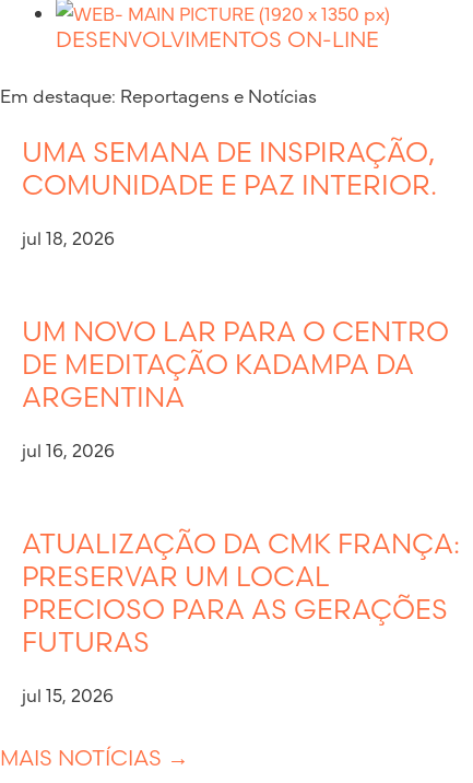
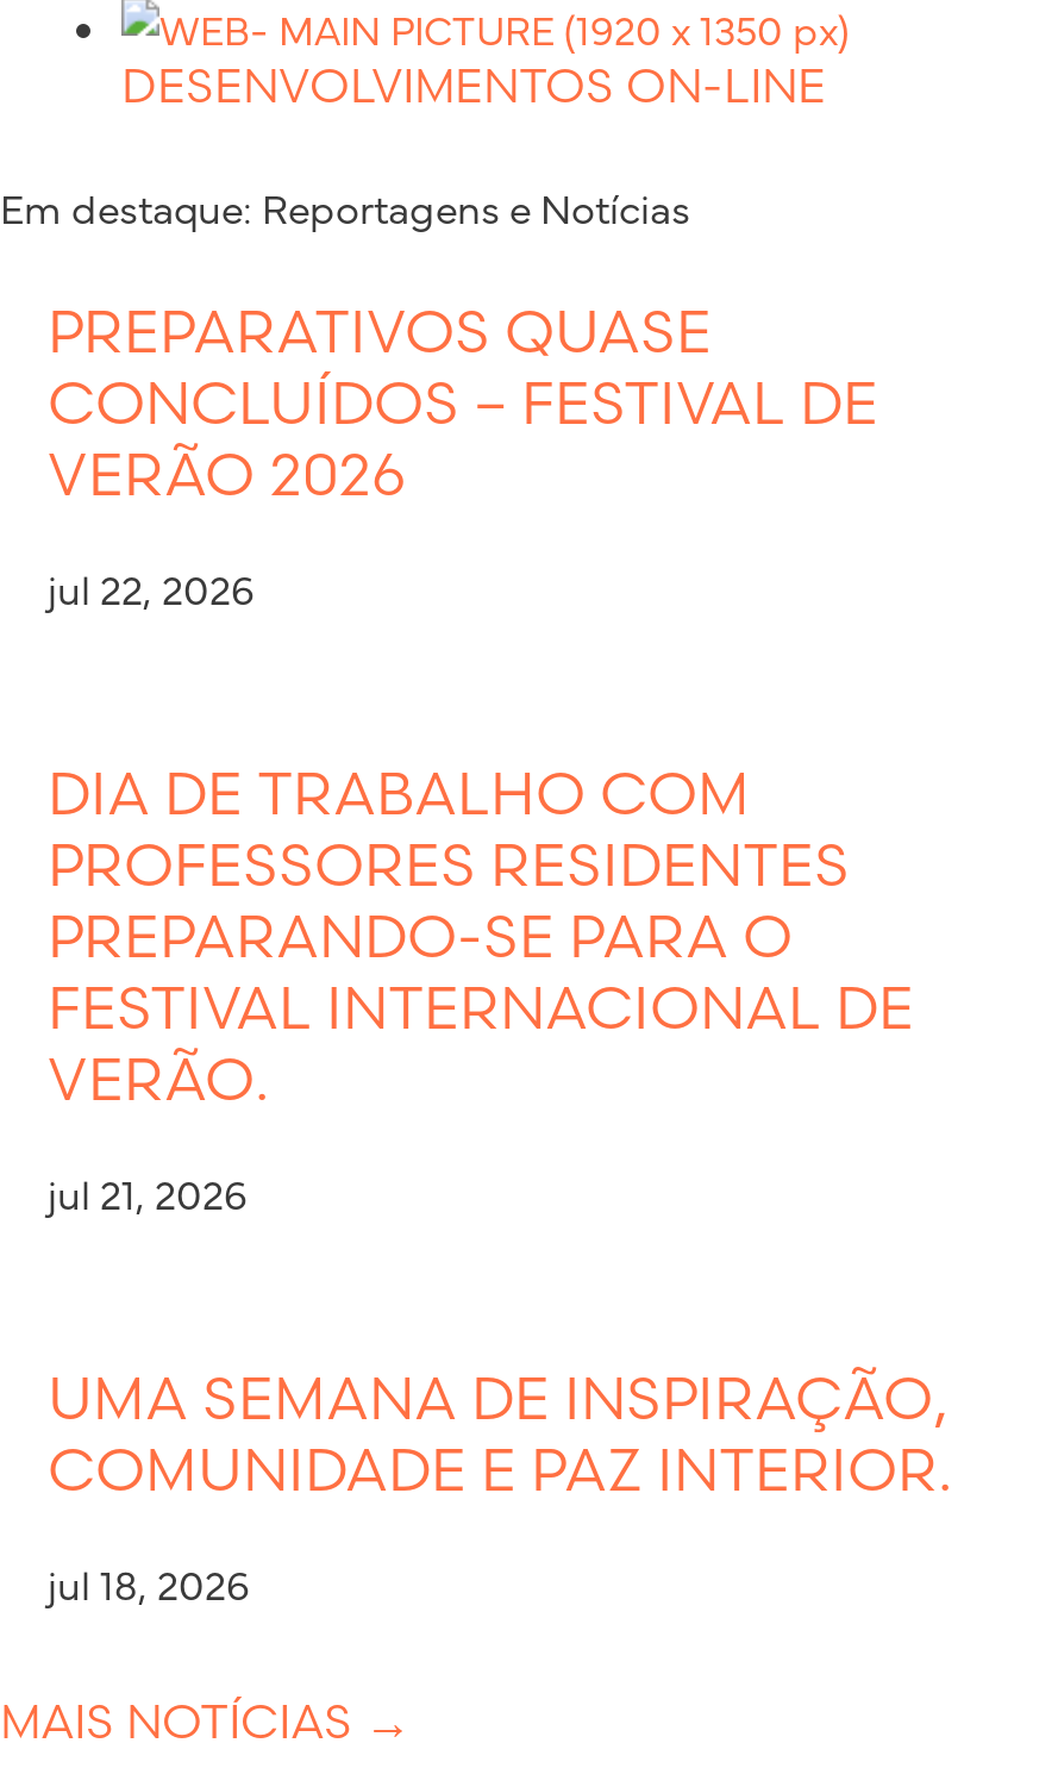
+ PREPARATIVOS QUASE
+ CONCLUÍDOS – FESTIVAL DE
+ VERÃO 2026
+ jul 22, 2026
+ DIA DE TRABALHO COM
+ PROFESSORES RESIDENTES
+ PREPARANDO-SE PARA O
+ FESTIVAL INTERNACIONAL DE
+ VERÃO.
+ jul 21, 2026

moved down: UMA SEMANA DE INSPIRAÇÃO, | COMUNIDADE E PAZ INTERIOR. | jul 18, 2026

- UM NOVO LAR PARA O CENTRO
- DE MEDITAÇÃO KADAMPA DA
- ARGENTINA
- jul 16, 2026
- ATUALIZAÇÃO DA CMK FRANÇA:
- PRESERVAR UM LOCAL
- PRECIOSO PARA AS GERAÇÕES
- FUTURAS
- jul 15, 2026
